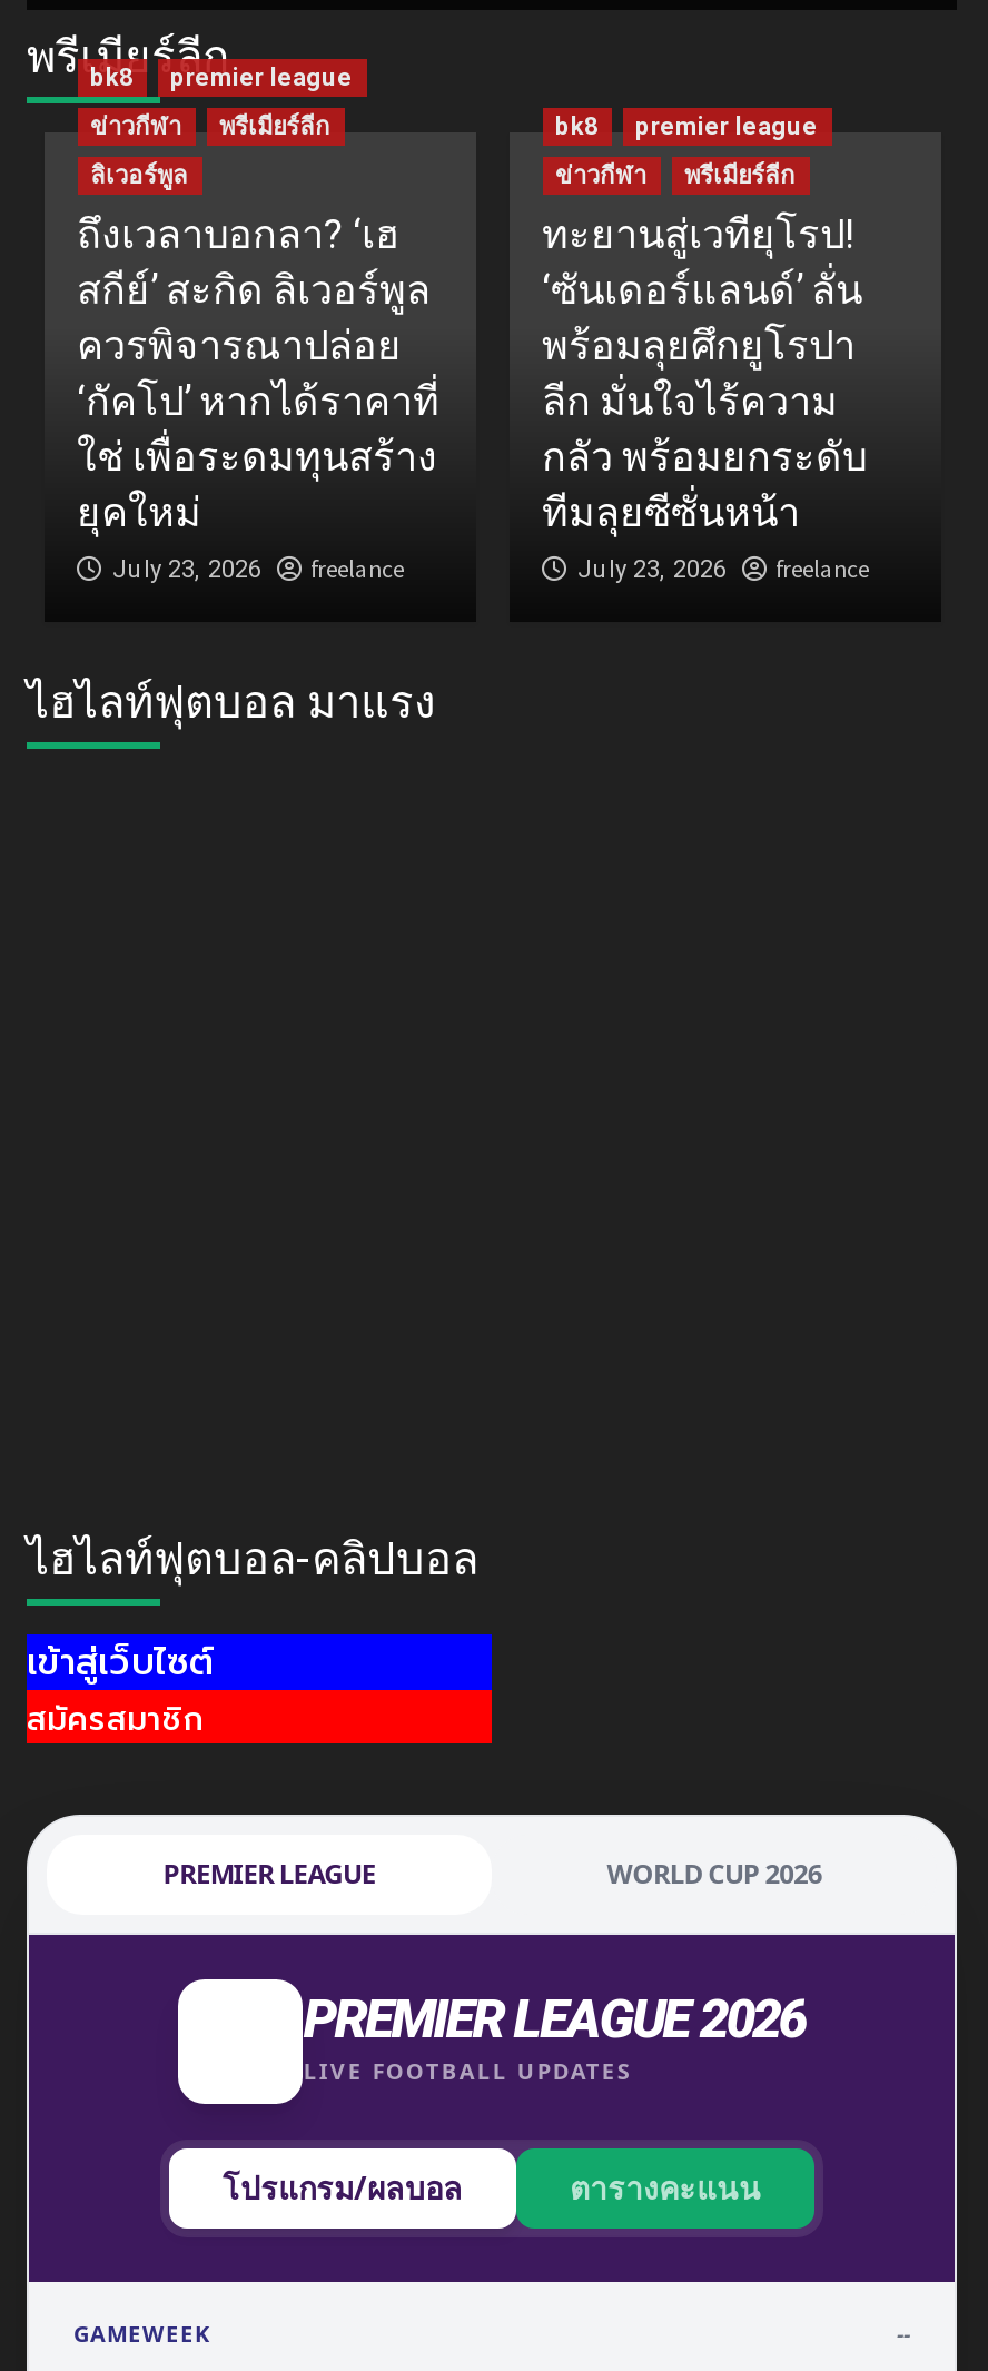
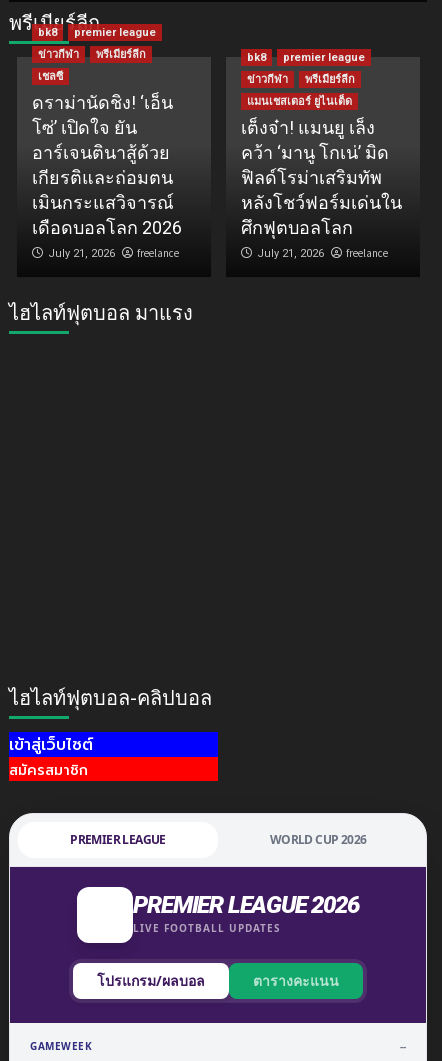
- ลิเวอร์พูล
- ถึงเวลาบอกลา? ‘เฮ
- สกีย์’ สะกิด ลิเวอร์พูล
- ควรพิจารณาปล่อย
- ‘กัคโป’ หากได้ราคาที่
- ใช่ เพื่อระดมทุนสร้าง
- ยุคใหม่
- July 23, 2026
+ เชลซี
+ ดราม่านัดชิง! ‘เอ็น
+ โซ่’ เปิดใจ ยัน
+ อาร์เจนตินาสู้ด้วย
+ เกียรติและถ่อมตน
+ เมินกระแสวิจารณ์
+ เดือดบอลโลก 2026
+ July 21, 2026

- ทะยานสู่เวทียุโรป!
- ‘ซันเดอร์แลนด์’ ลั่น
- พร้อมลุยศึกยูโรปา
- ลีก มั่นใจไร้ความ
- กลัว พร้อมยกระดับ
- ทีมลุยซีซั่นหน้า
- July 23, 2026
+ แมนเชสเตอร์ ยูไนเต็ด
+ เต็งจ๋า! แมนยู เล็ง
+ คว้า ‘มานู โกเน่’ มิด
+ ฟิลด์โรม่าเสริมทัพ
+ หลังโชว์ฟอร์มเด่นใน
+ ศึกฟุตบอลโลก
+ July 21, 2026
